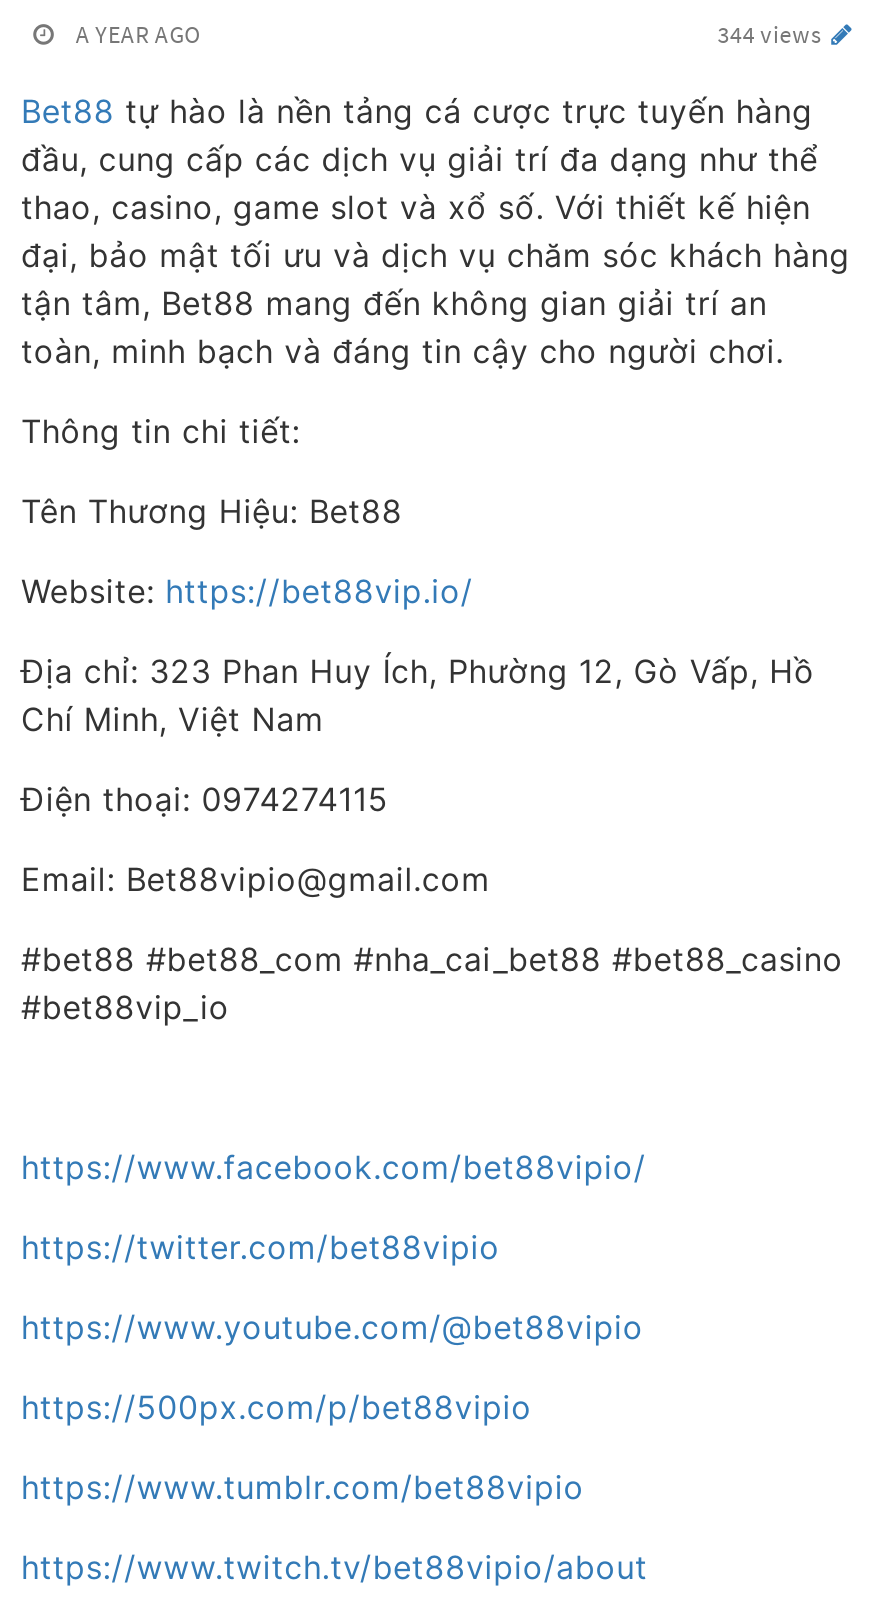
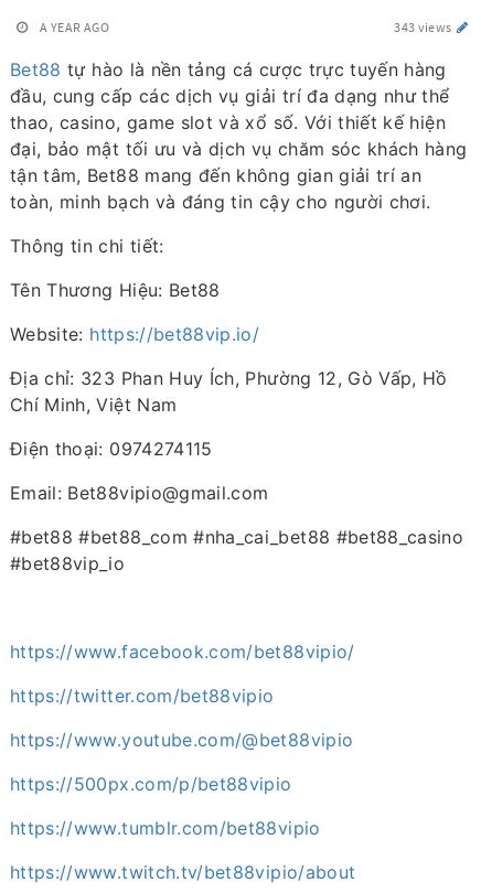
- 344 views
+ 343 views
